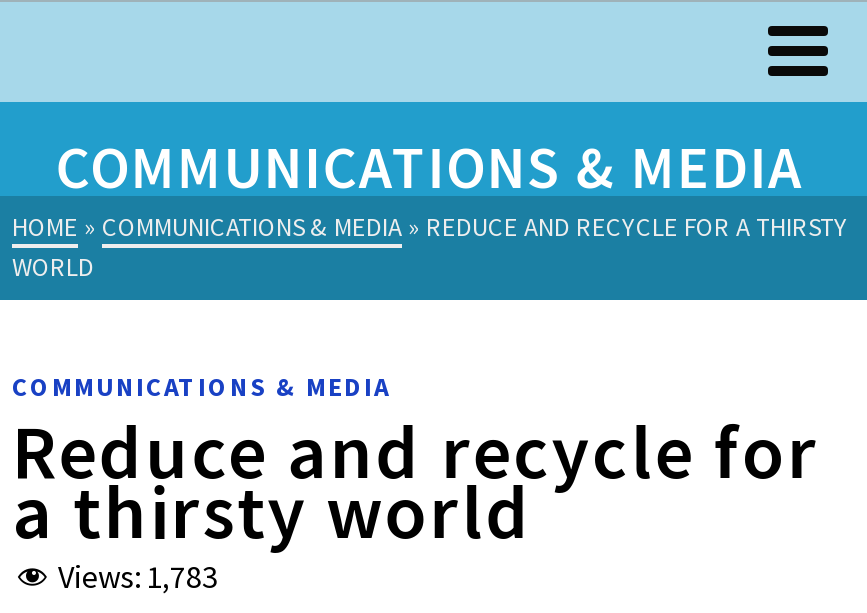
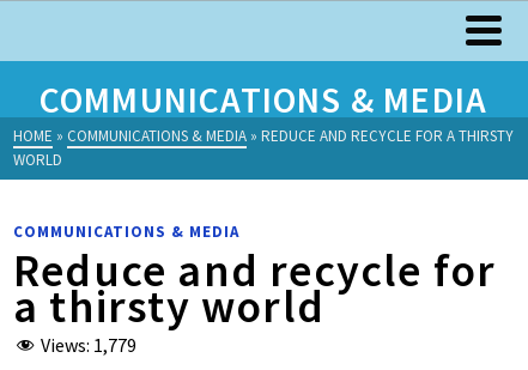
- Views: 1,783
+ Views: 1,779
